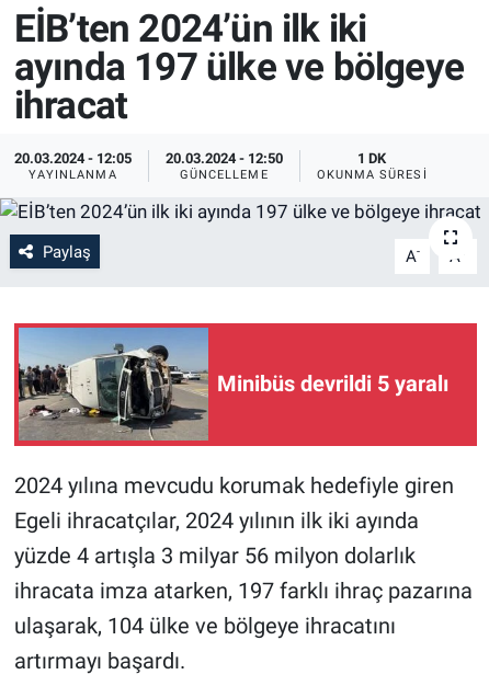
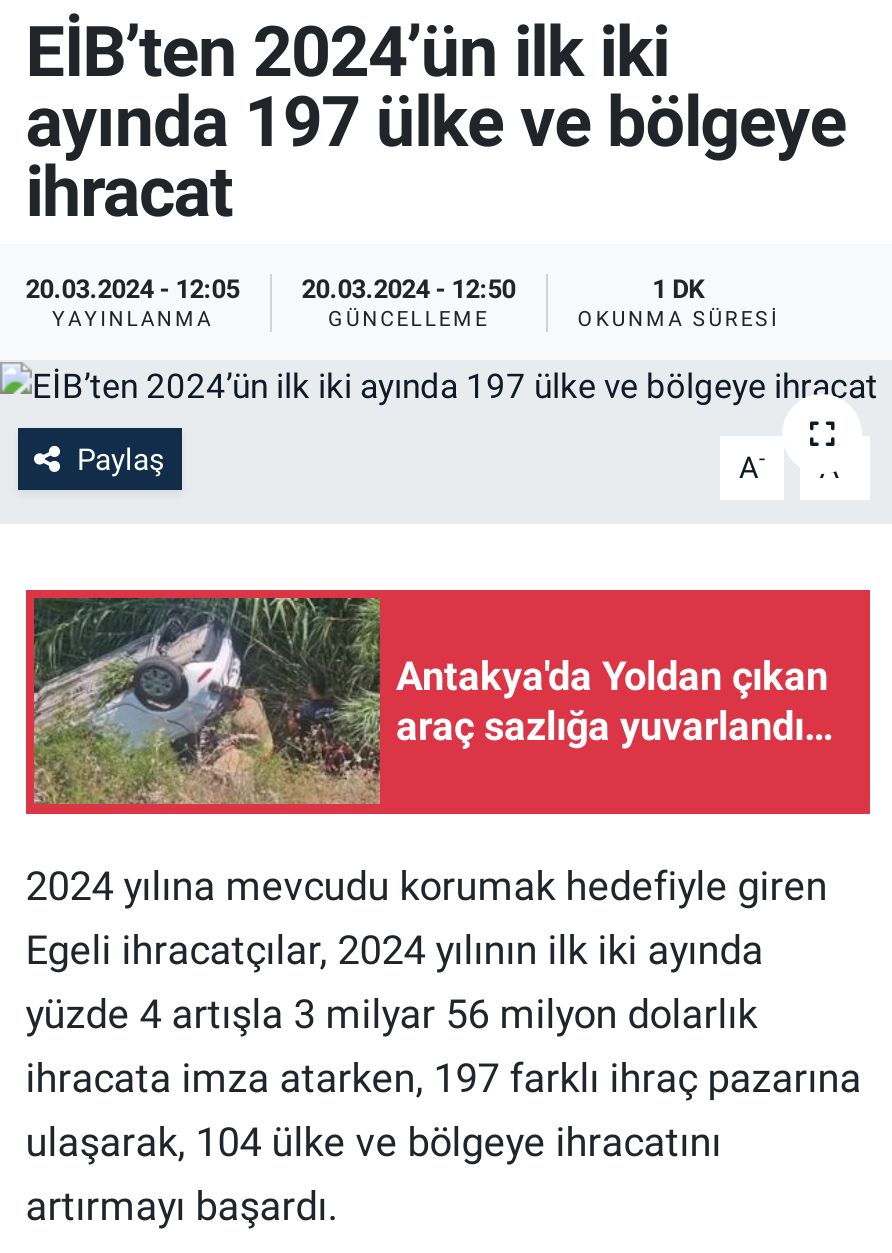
- [image]
- Minibüs devrildi 5 yaralı
+ [image]
+ Antakya'da Yoldan çıkan
+ araç sazlığa yuvarlandı…
